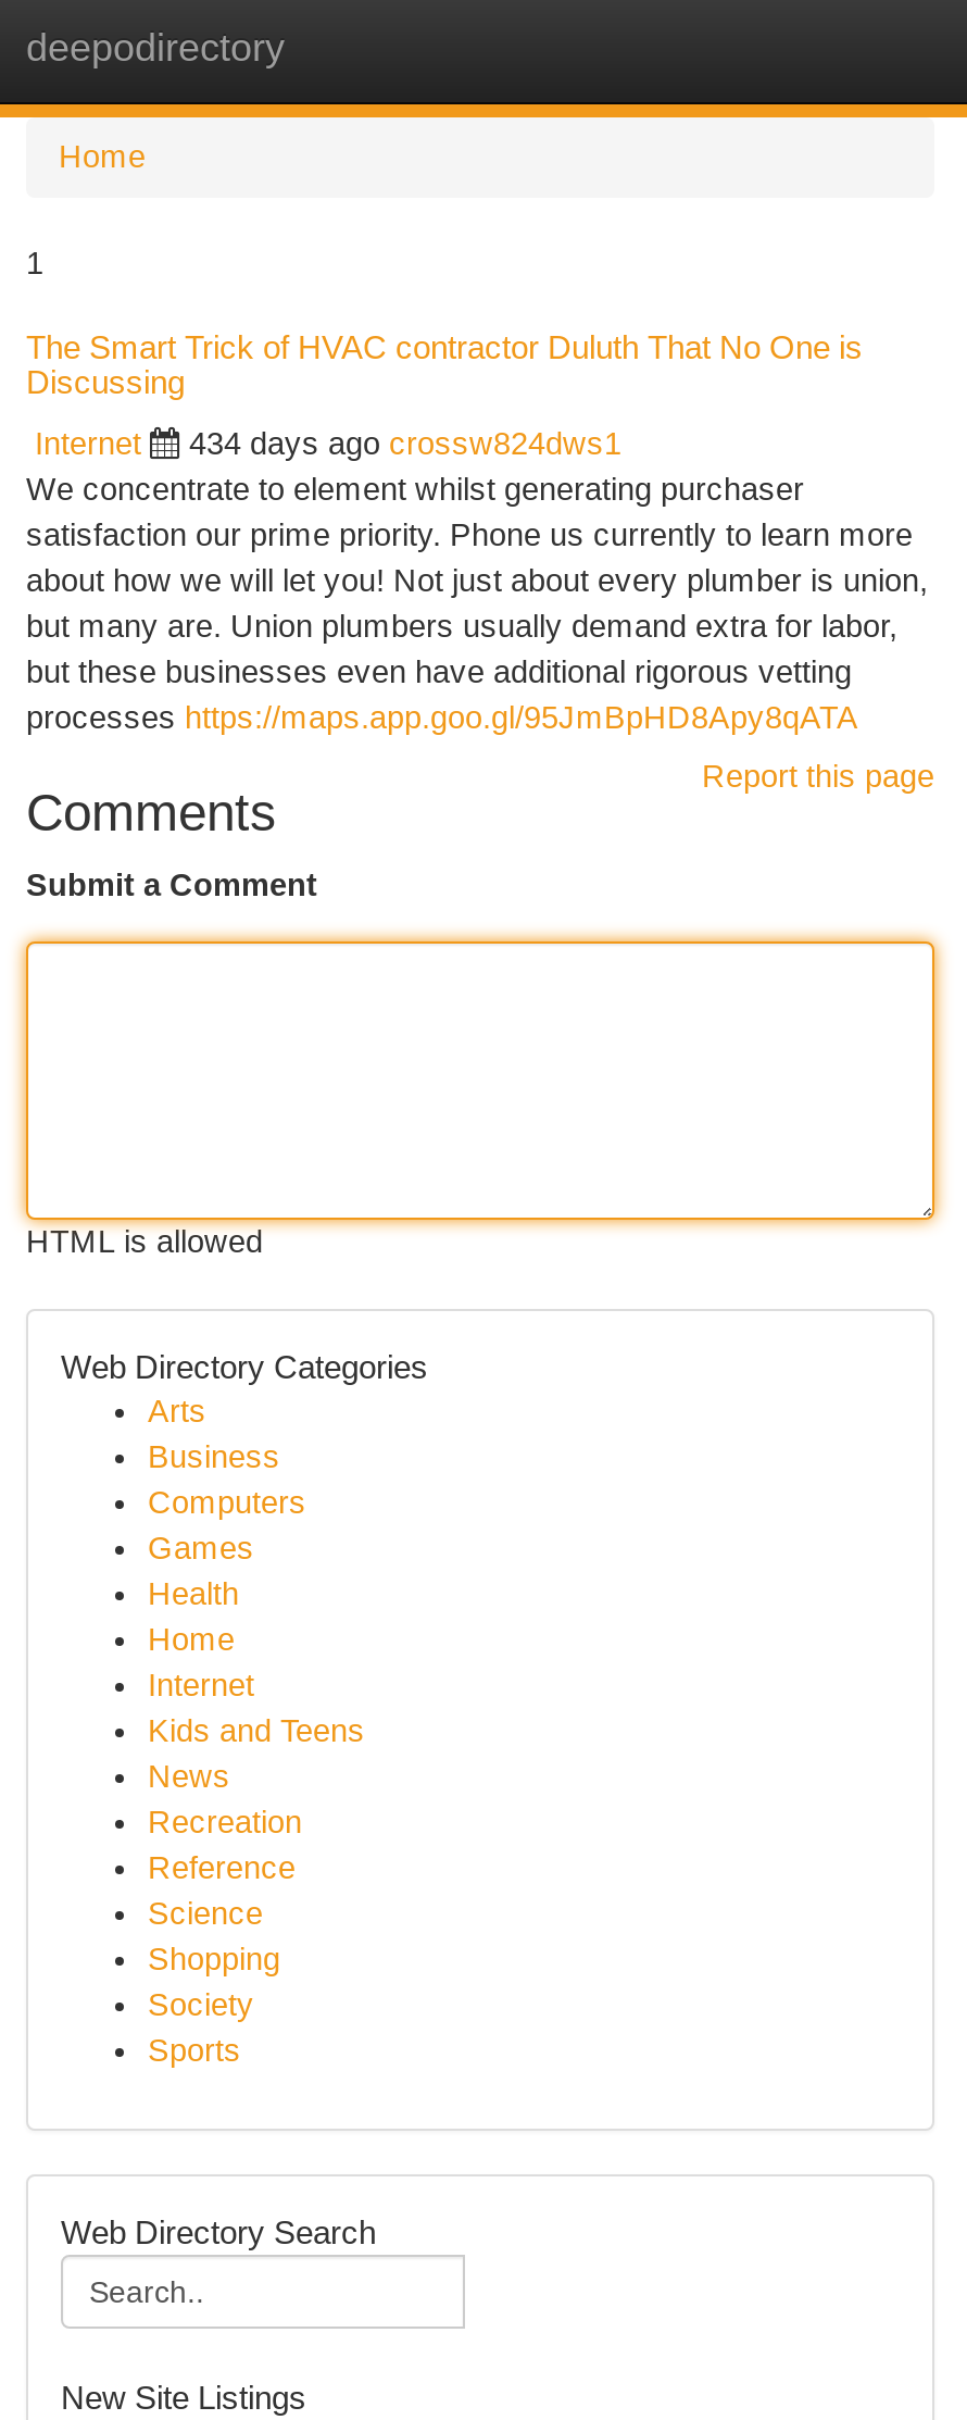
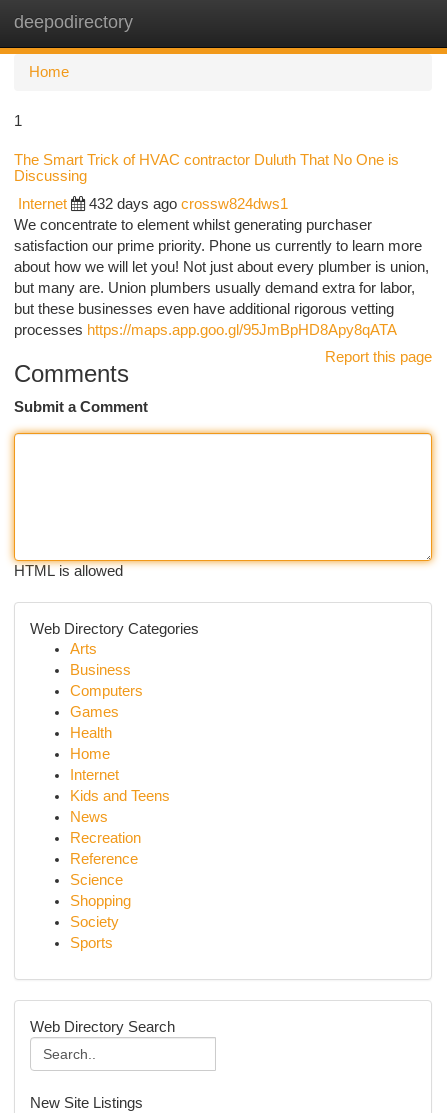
- 434 days ago crossw824dws1
+ 432 days ago crossw824dws1
